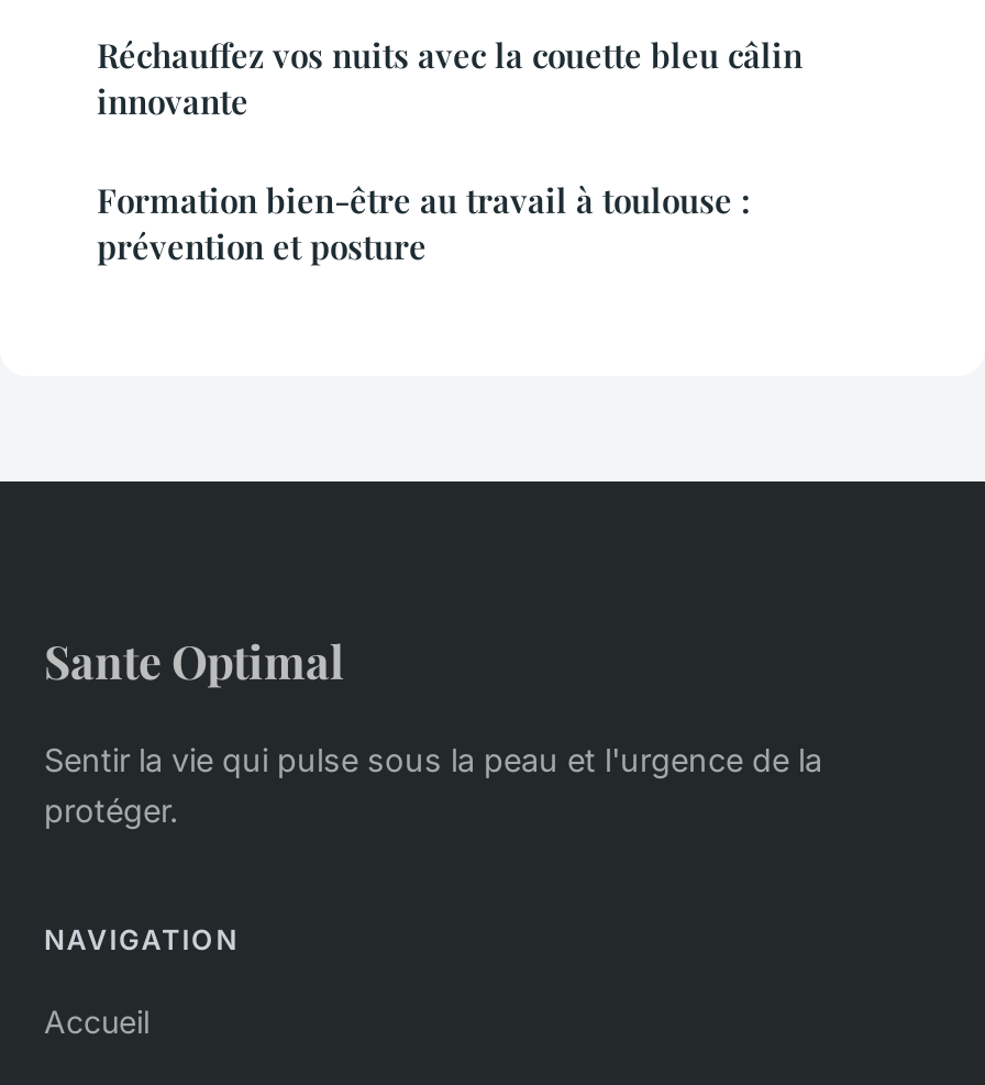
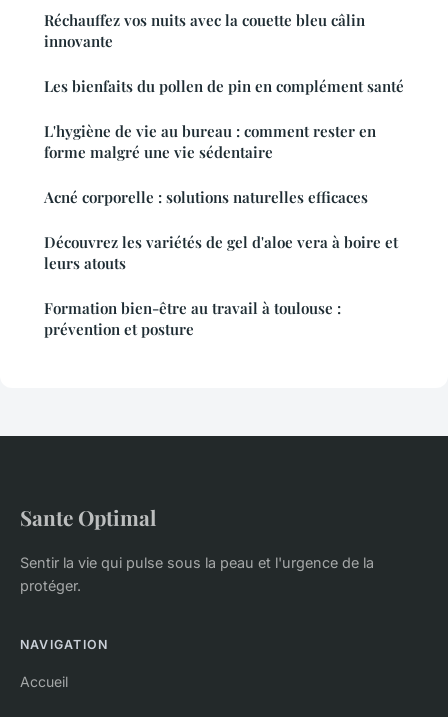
+ Les bienfaits du pollen de pin en complément santé
+ L'hygiène de vie au bureau : comment rester en
+ forme malgré une vie sédentaire
+ Acné corporelle : solutions naturelles efficaces
+ Découvrez les variétés de gel d'aloe vera à boire et
+ leurs atouts
